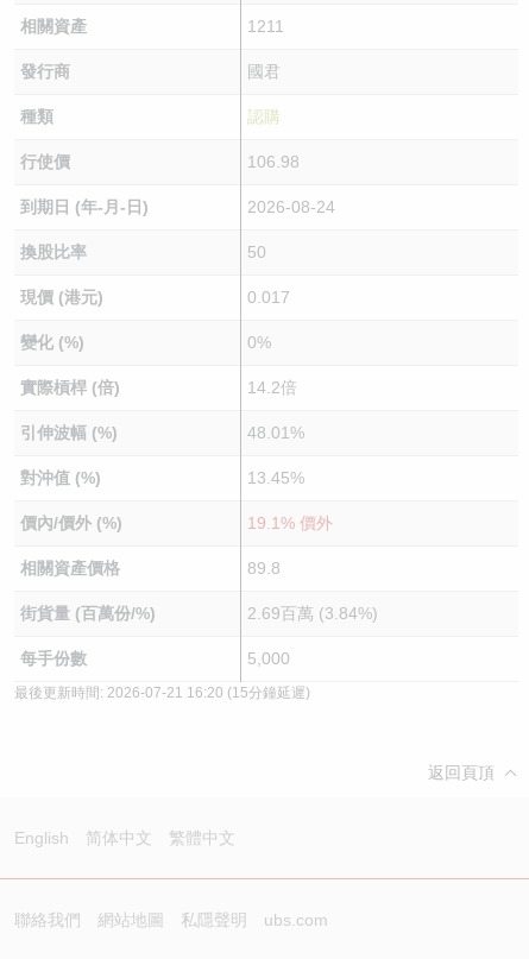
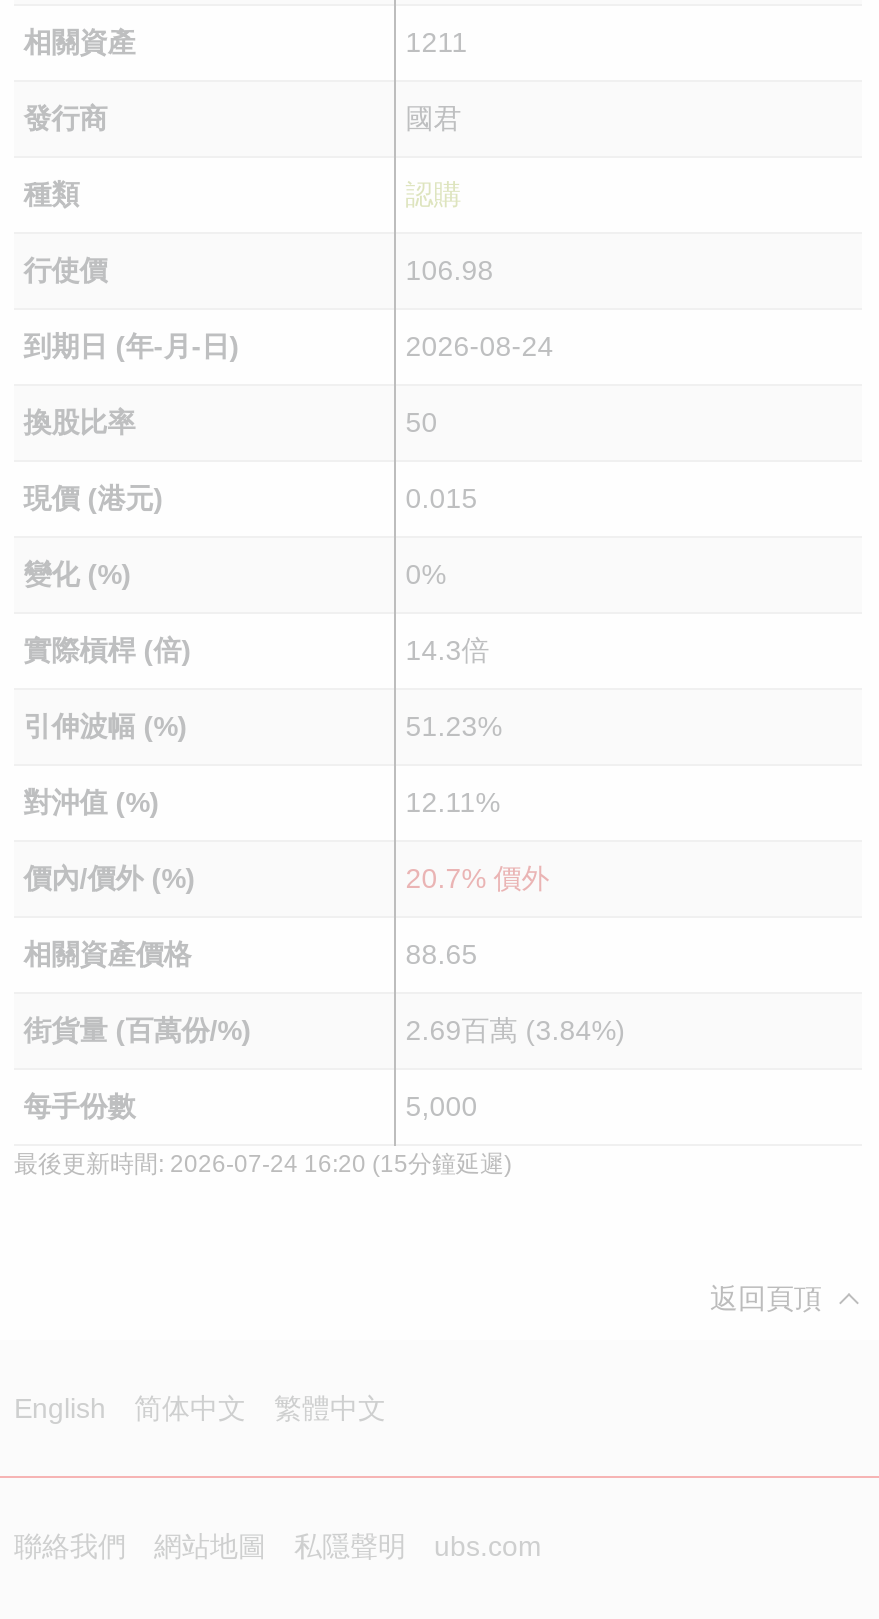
- 0.017
+ 0.015

- 14.2倍
+ 14.3倍

- 48.01%
+ 51.23%

- 13.45%
+ 12.11%

- 19.1% 價外
+ 20.7% 價外

- 89.8
+ 88.65

- 最後更新時間: 2026-07-21 16:20 (15分鐘延遲)
+ 最後更新時間: 2026-07-24 16:20 (15分鐘延遲)
